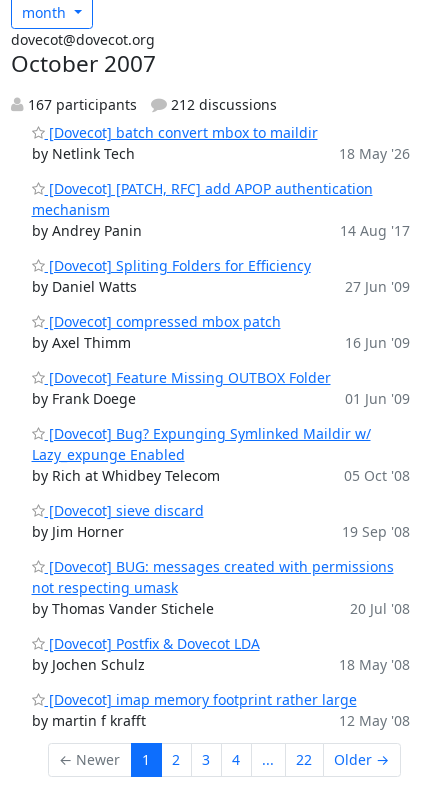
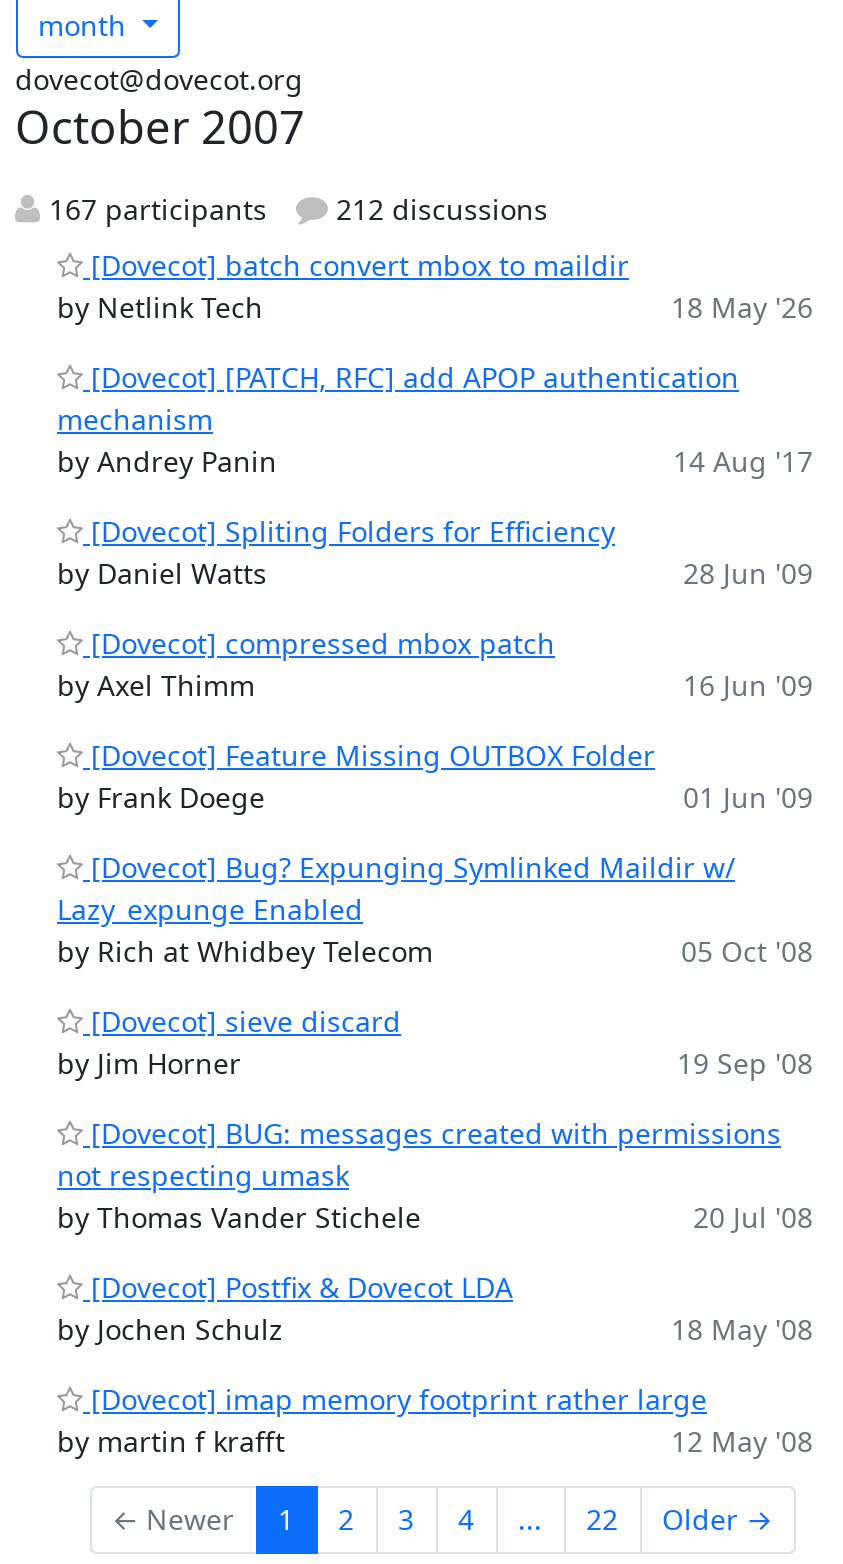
- 27 Jun '09
+ 28 Jun '09
